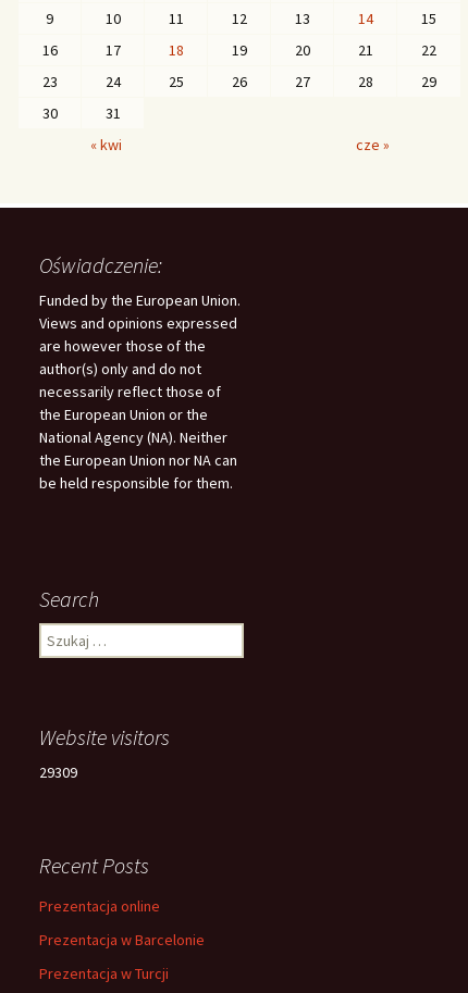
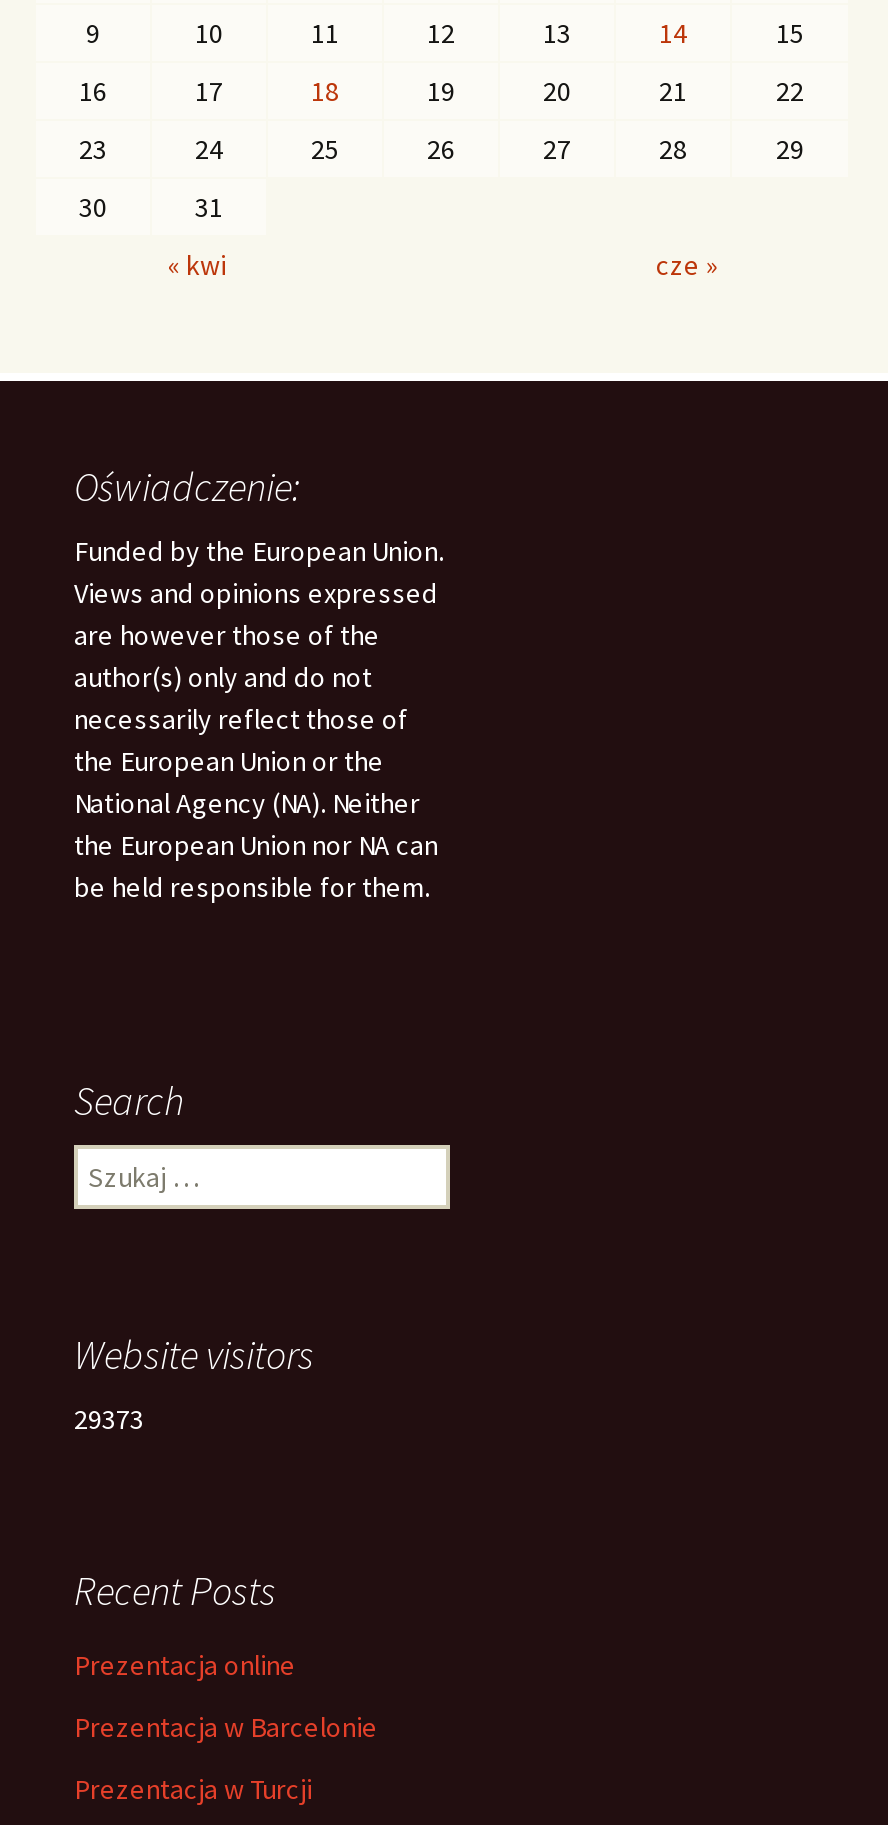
- 29309
+ 29373
